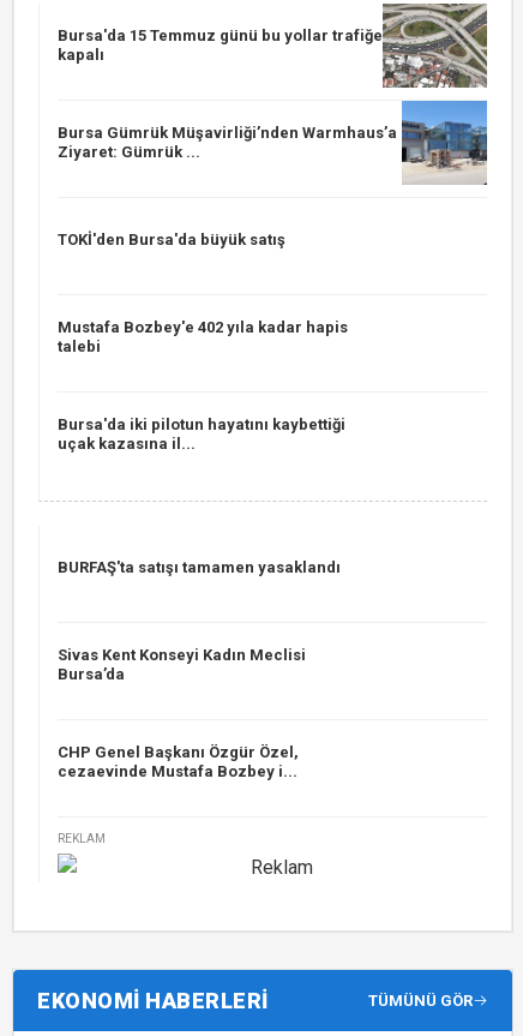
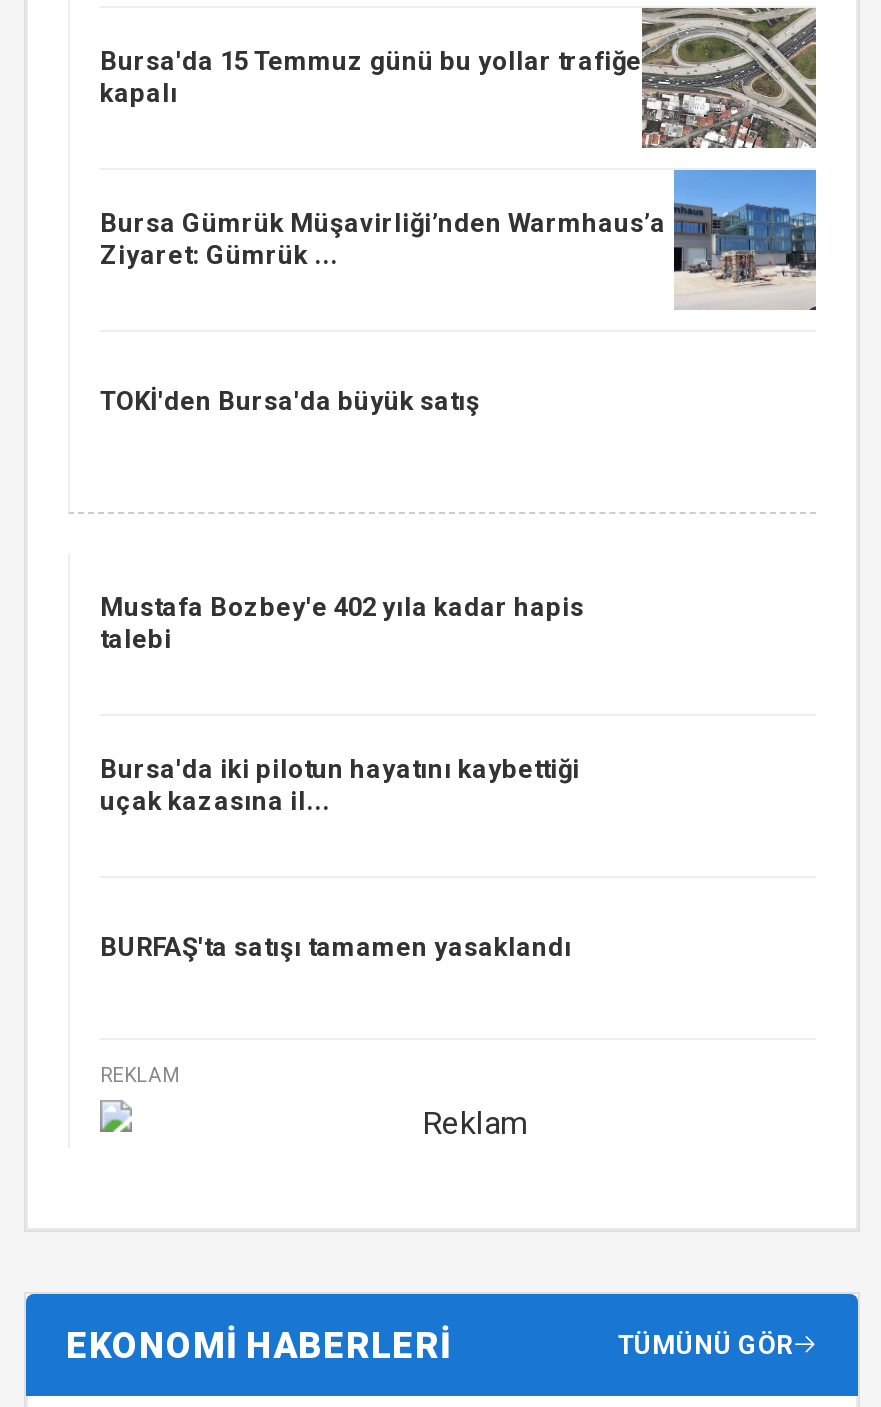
moved down: Mustafa Bozbey'e 402 yıla kadar hapis | talebi | Bursa'da iki pilotun hayatını kaybettiği | uçak kazasına il...

- Sivas Kent Konseyi Kadın Meclisi
- Bursa’da

- CHP Genel Başkanı Özgür Özel,
- cezaevinde Mustafa Bozbey i...
